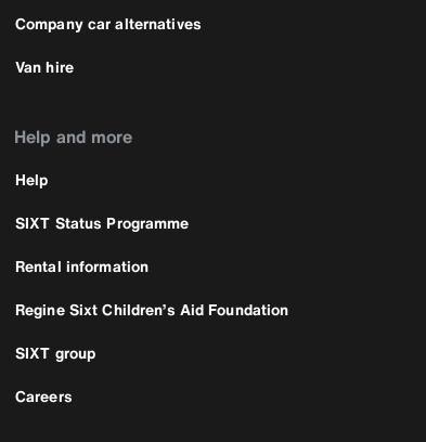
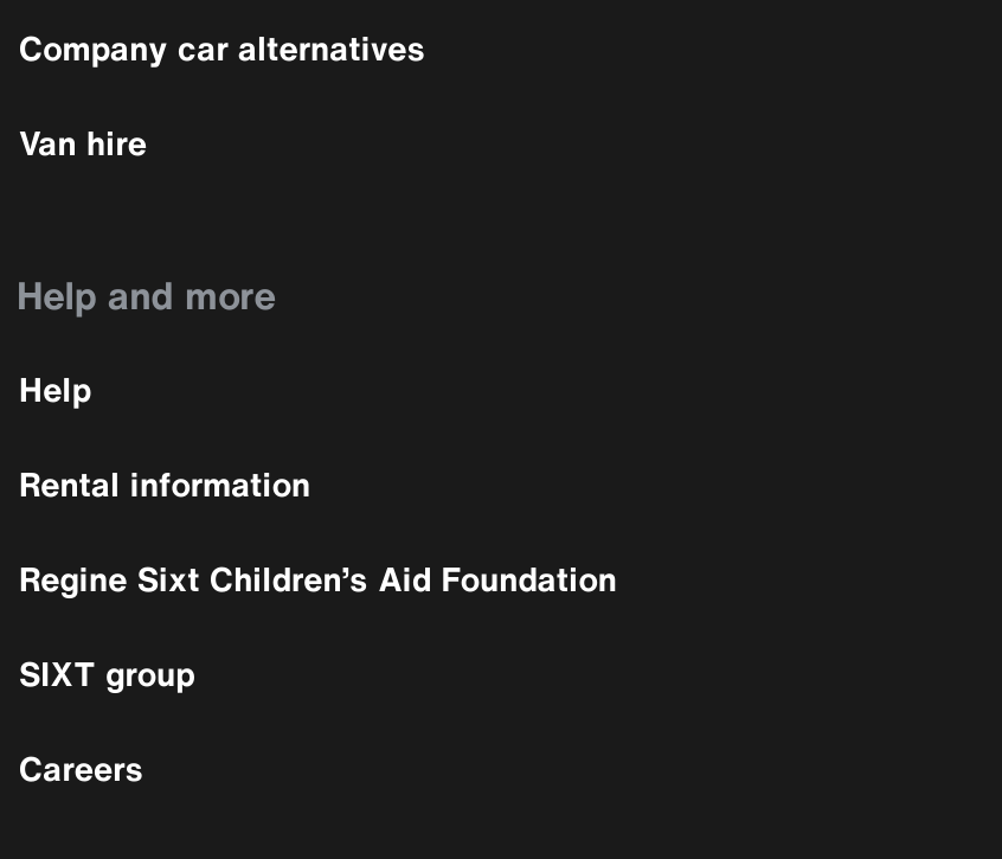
- SIXT Status Programme
